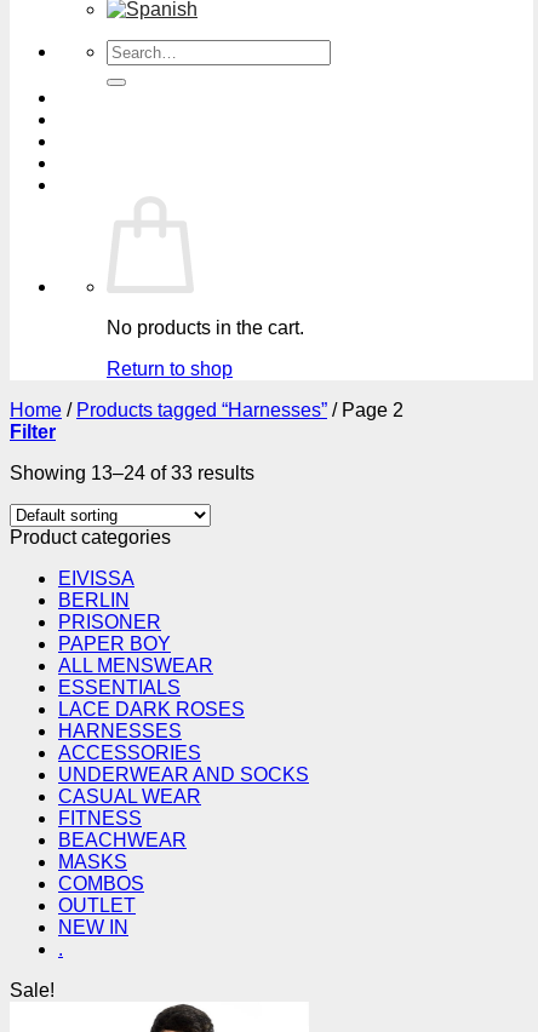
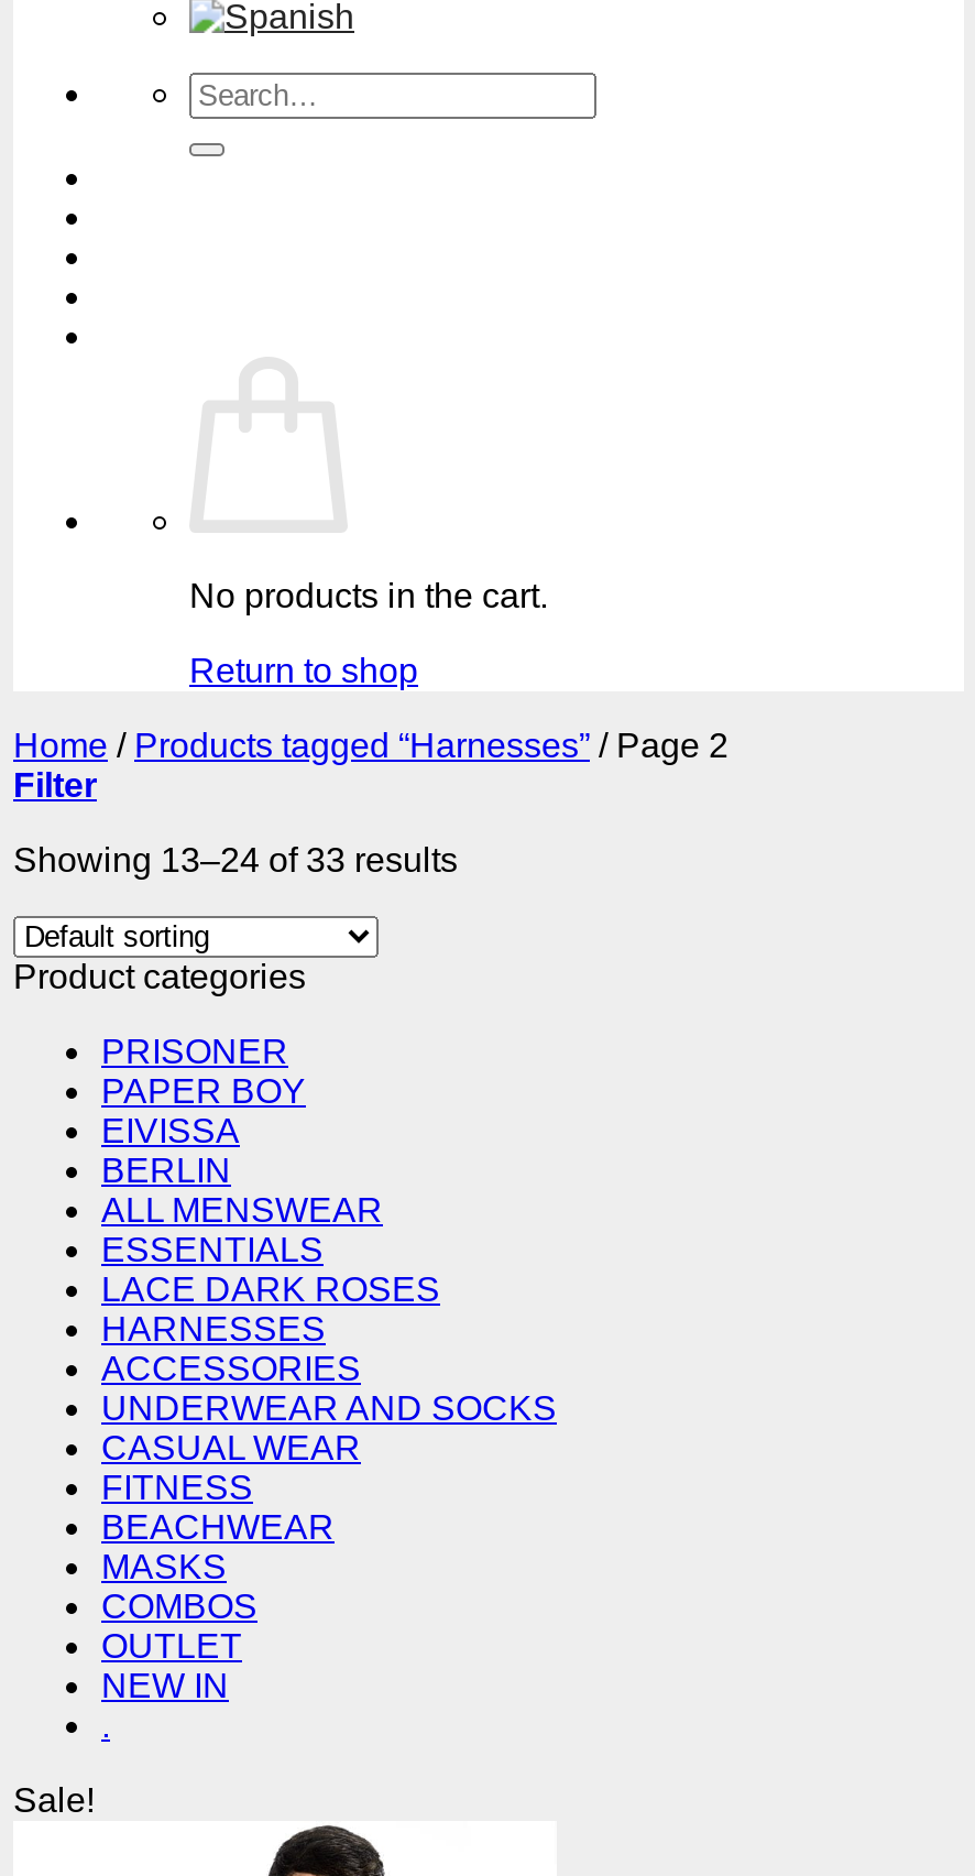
moved down: EIVISSA | BERLIN

moved up: PRISONER | PAPER BOY
